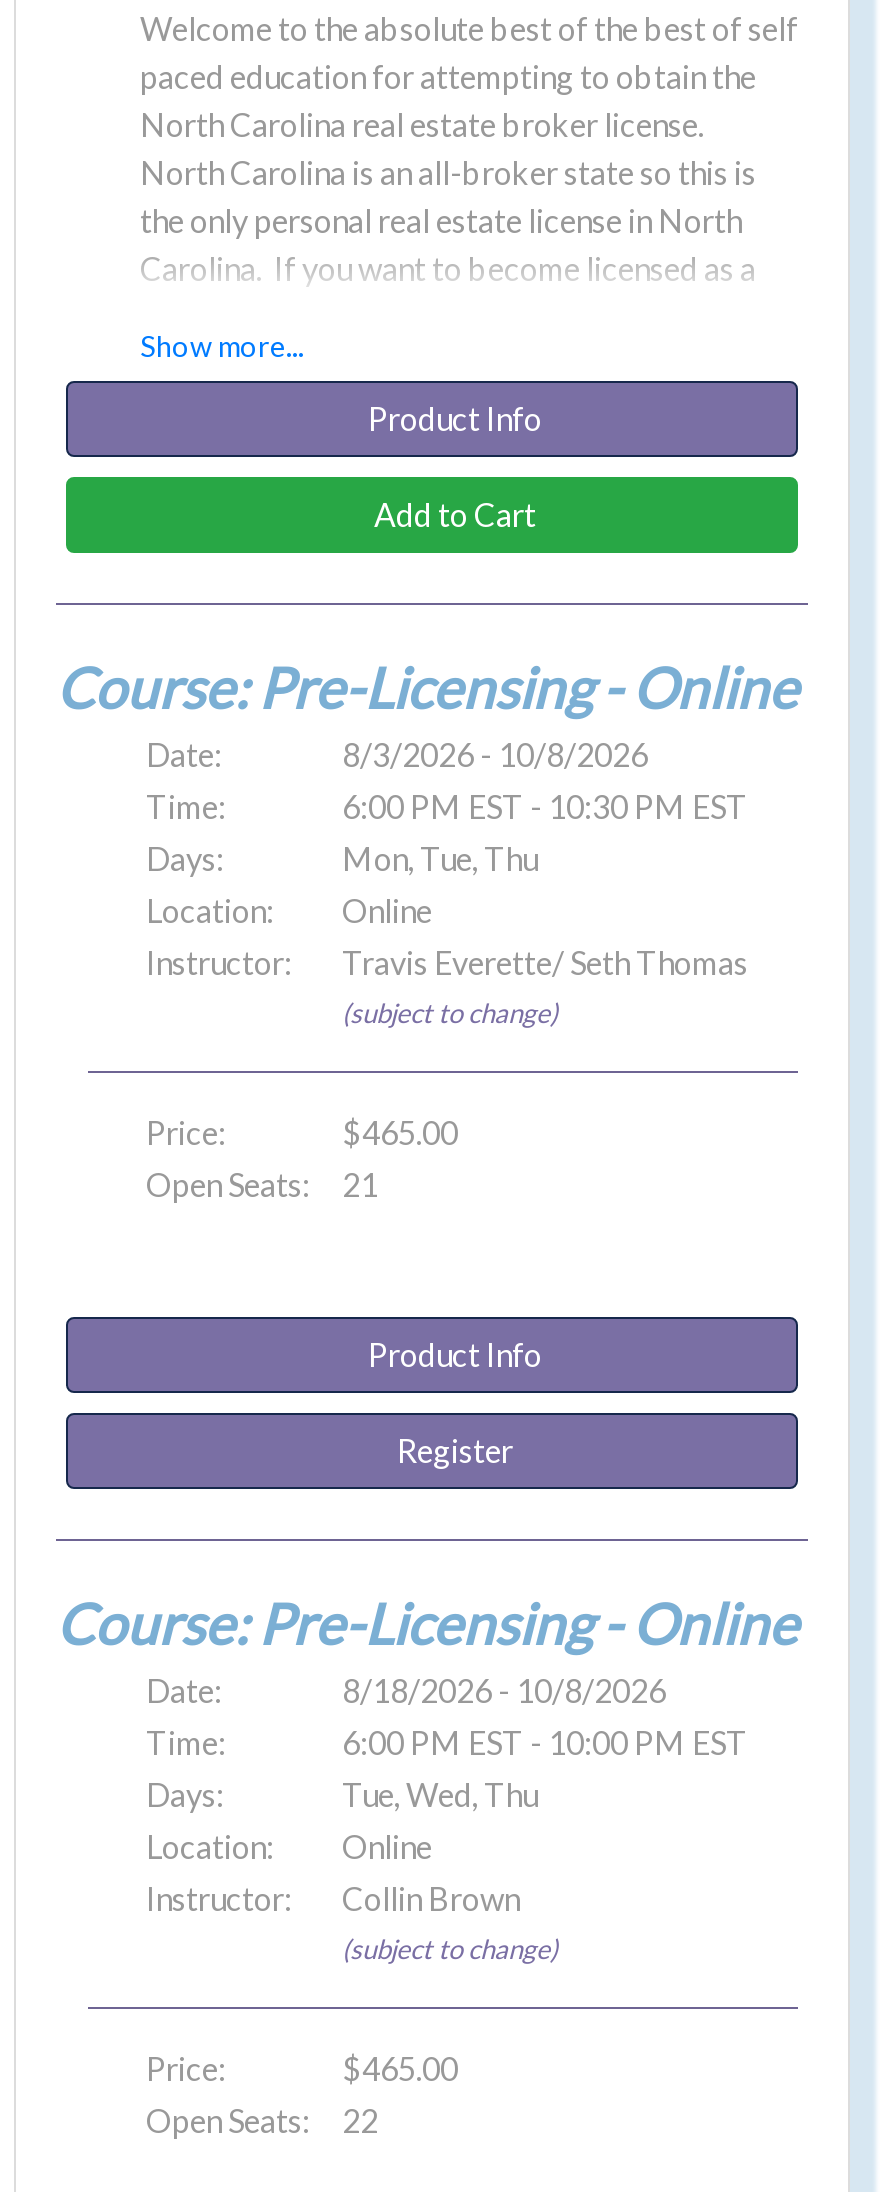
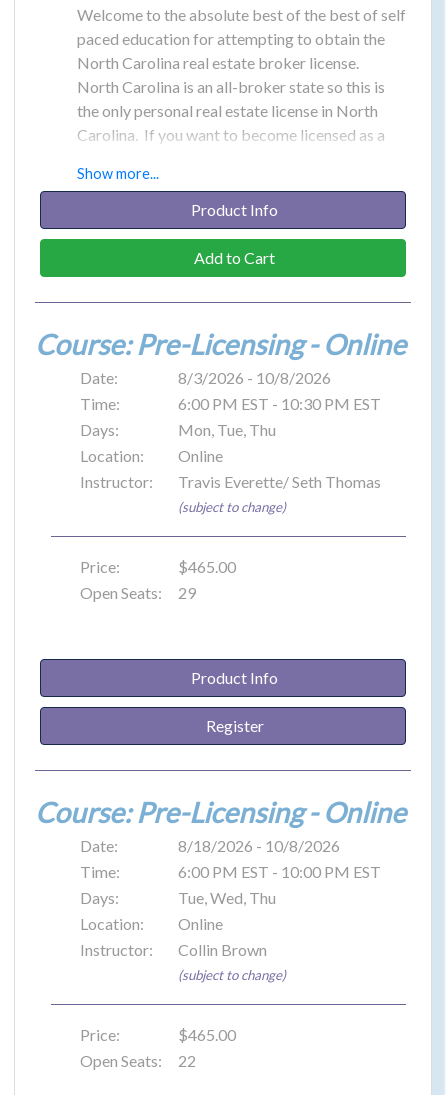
- Open Seats: 21
+ Open Seats: 29
